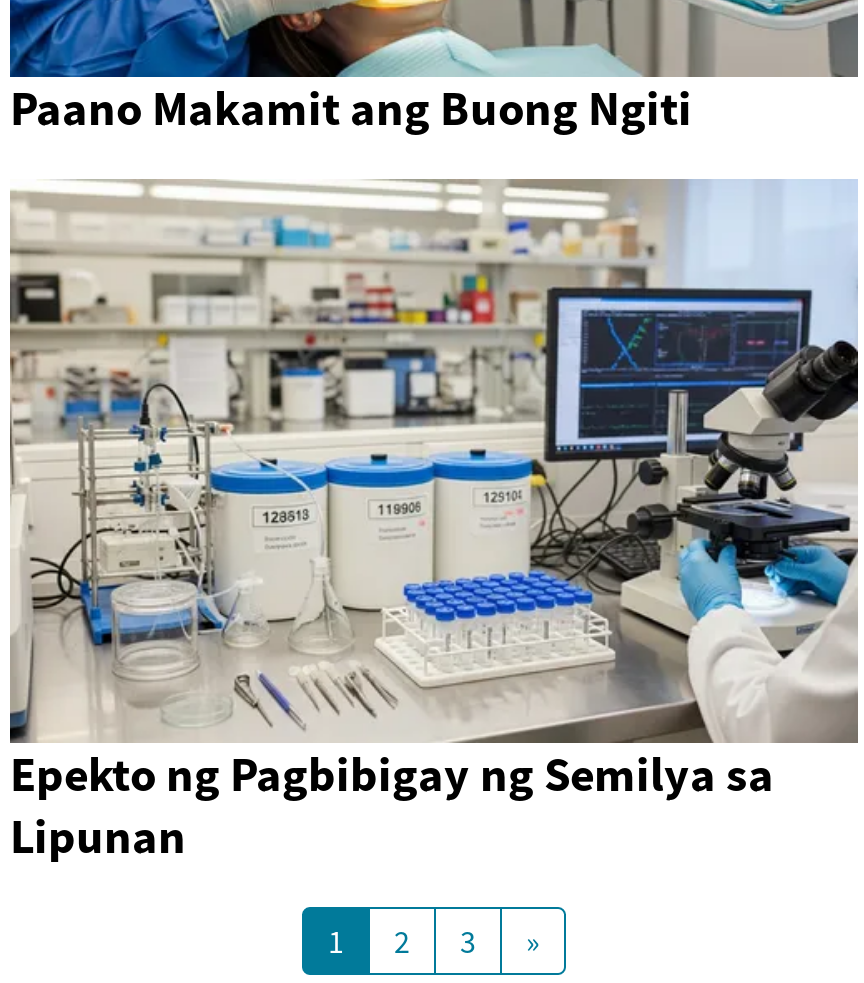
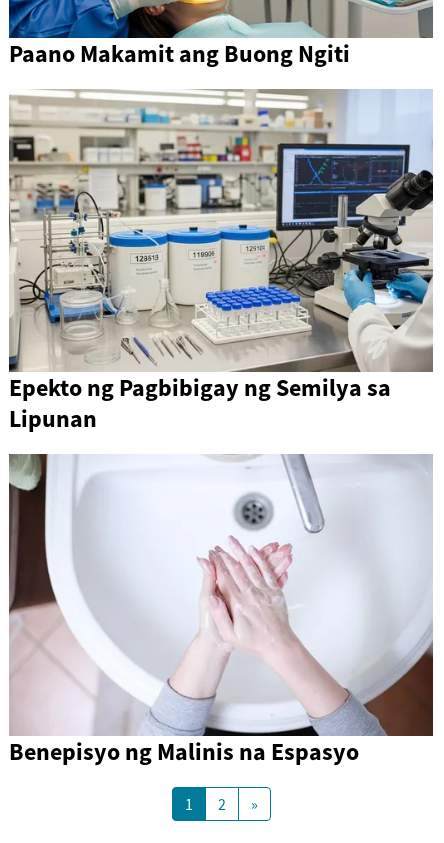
+ [image]
+ Benepisyo ng Malinis na Espasyo

- 3
